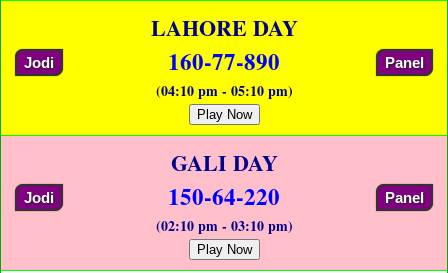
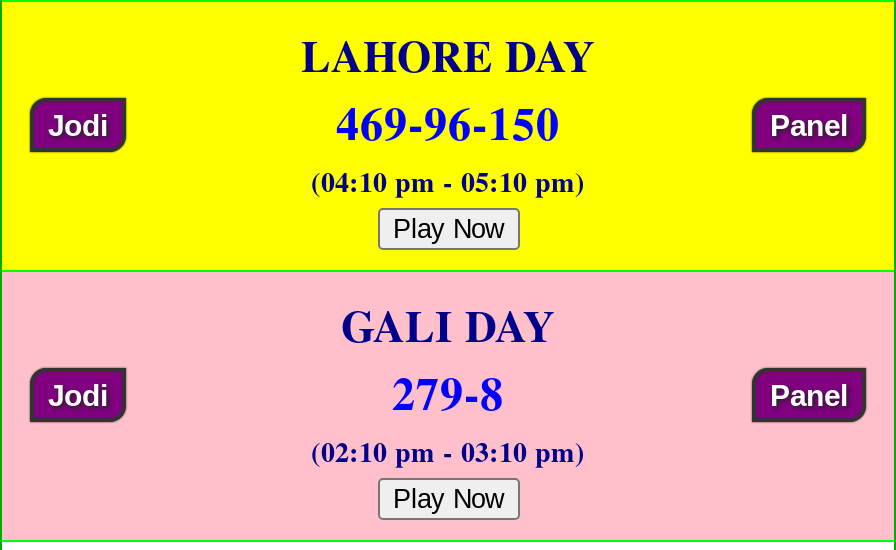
- 160-77-890
+ 469-96-150

- 150-64-220
+ 279-8
